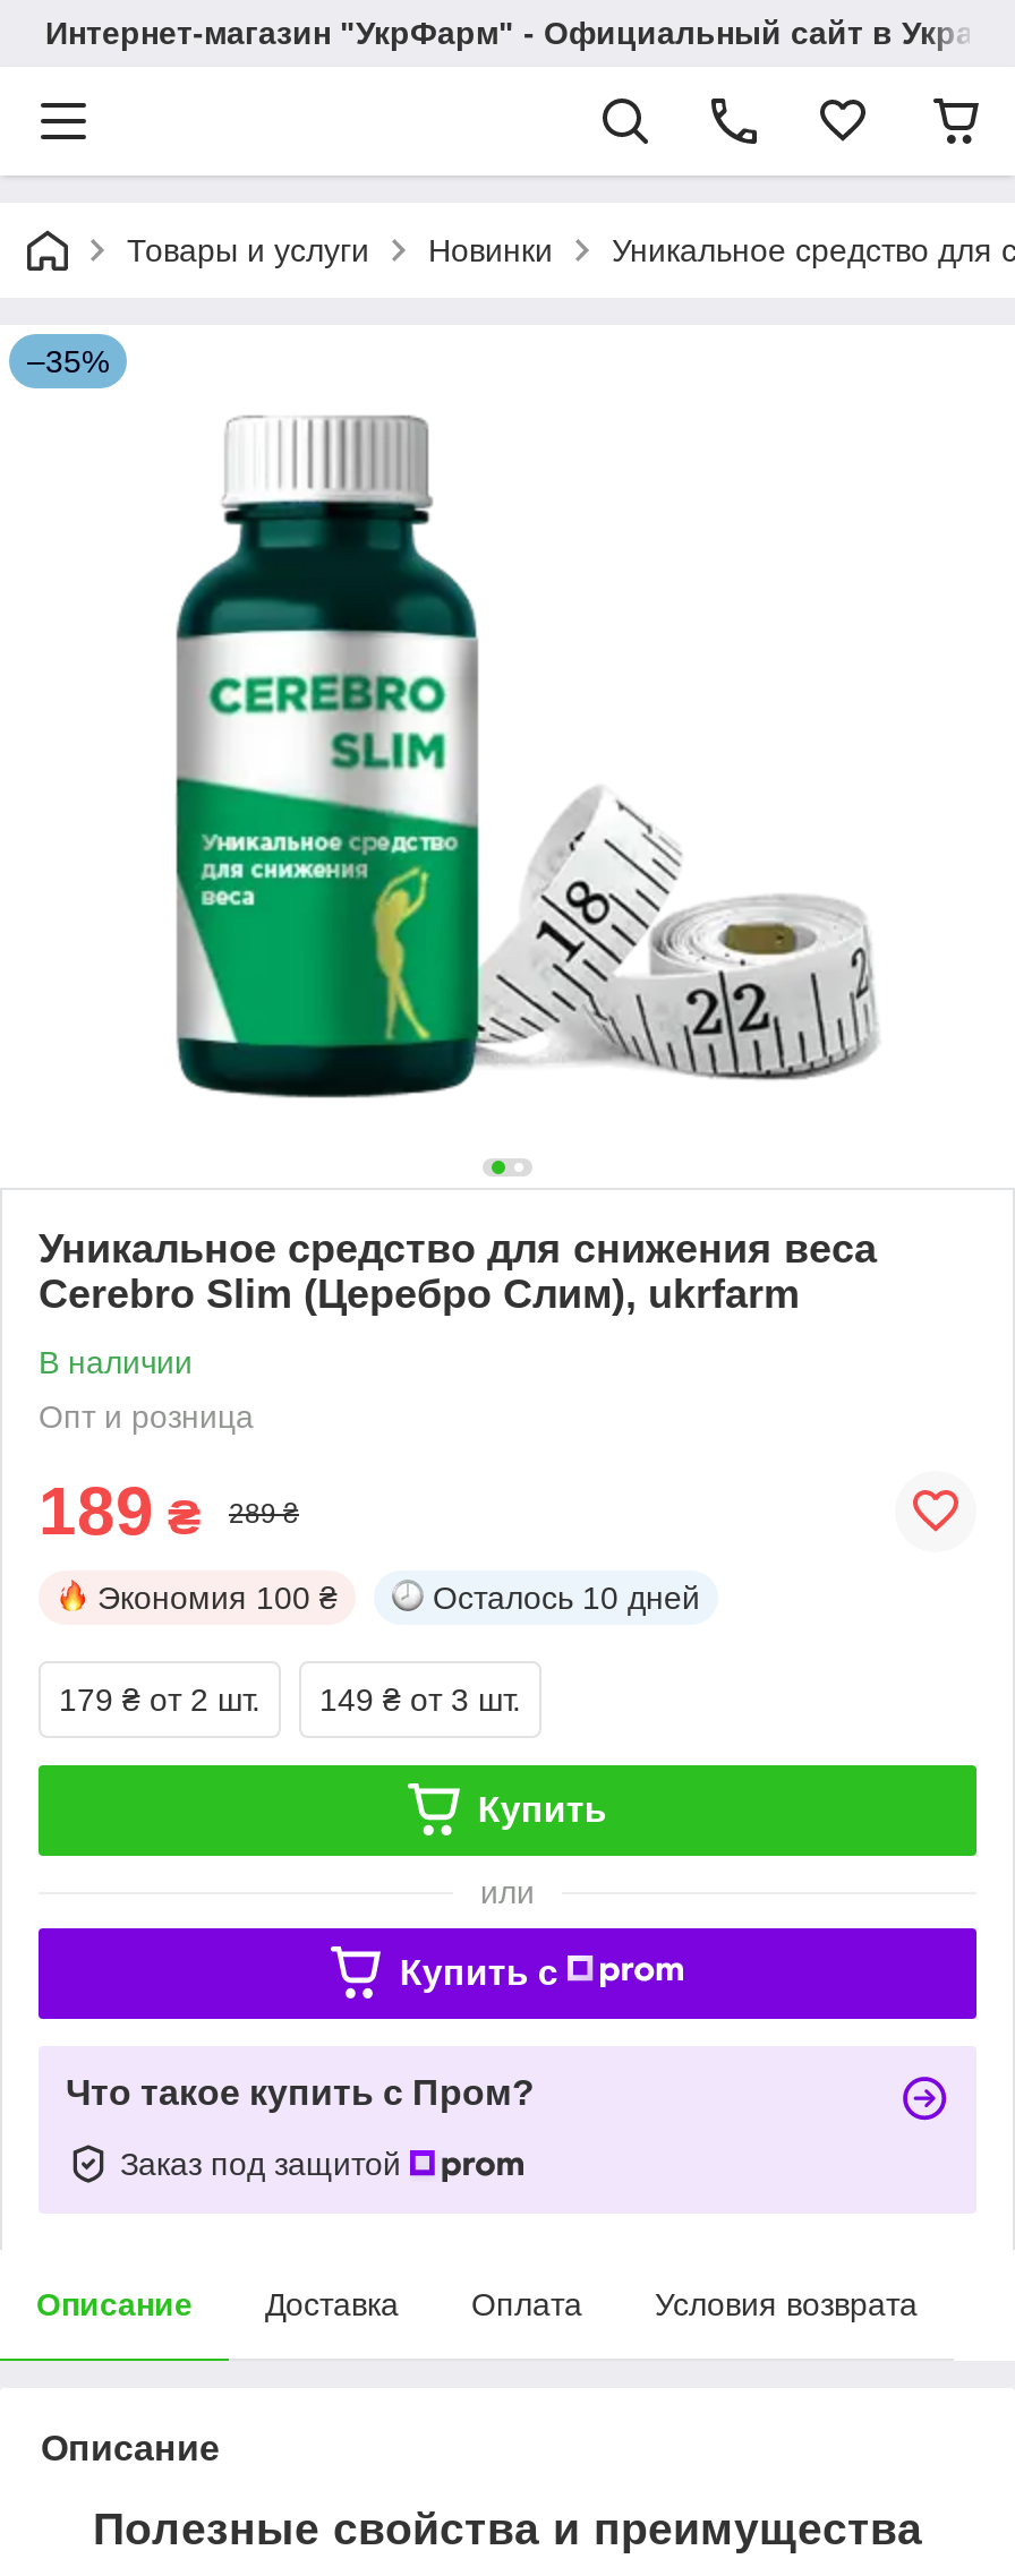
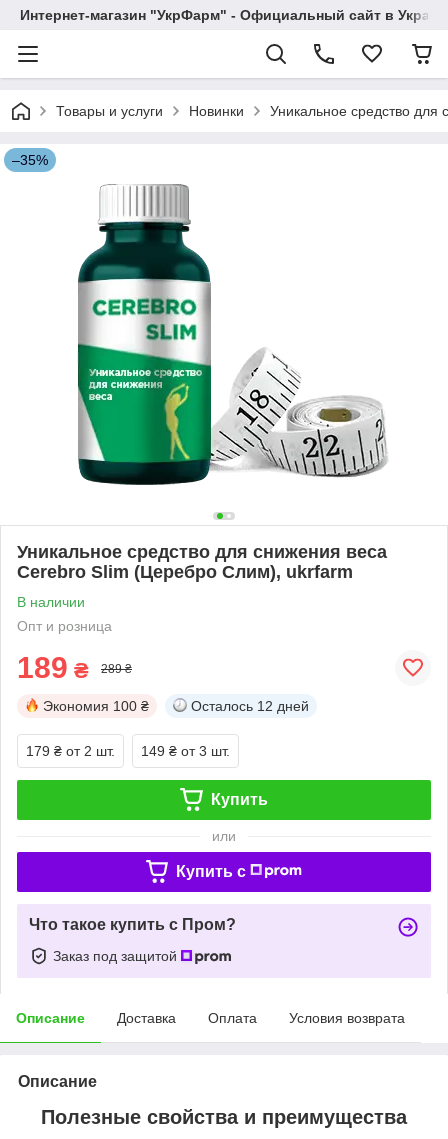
- Осталось 10 дней
+ Осталось 12 дней
